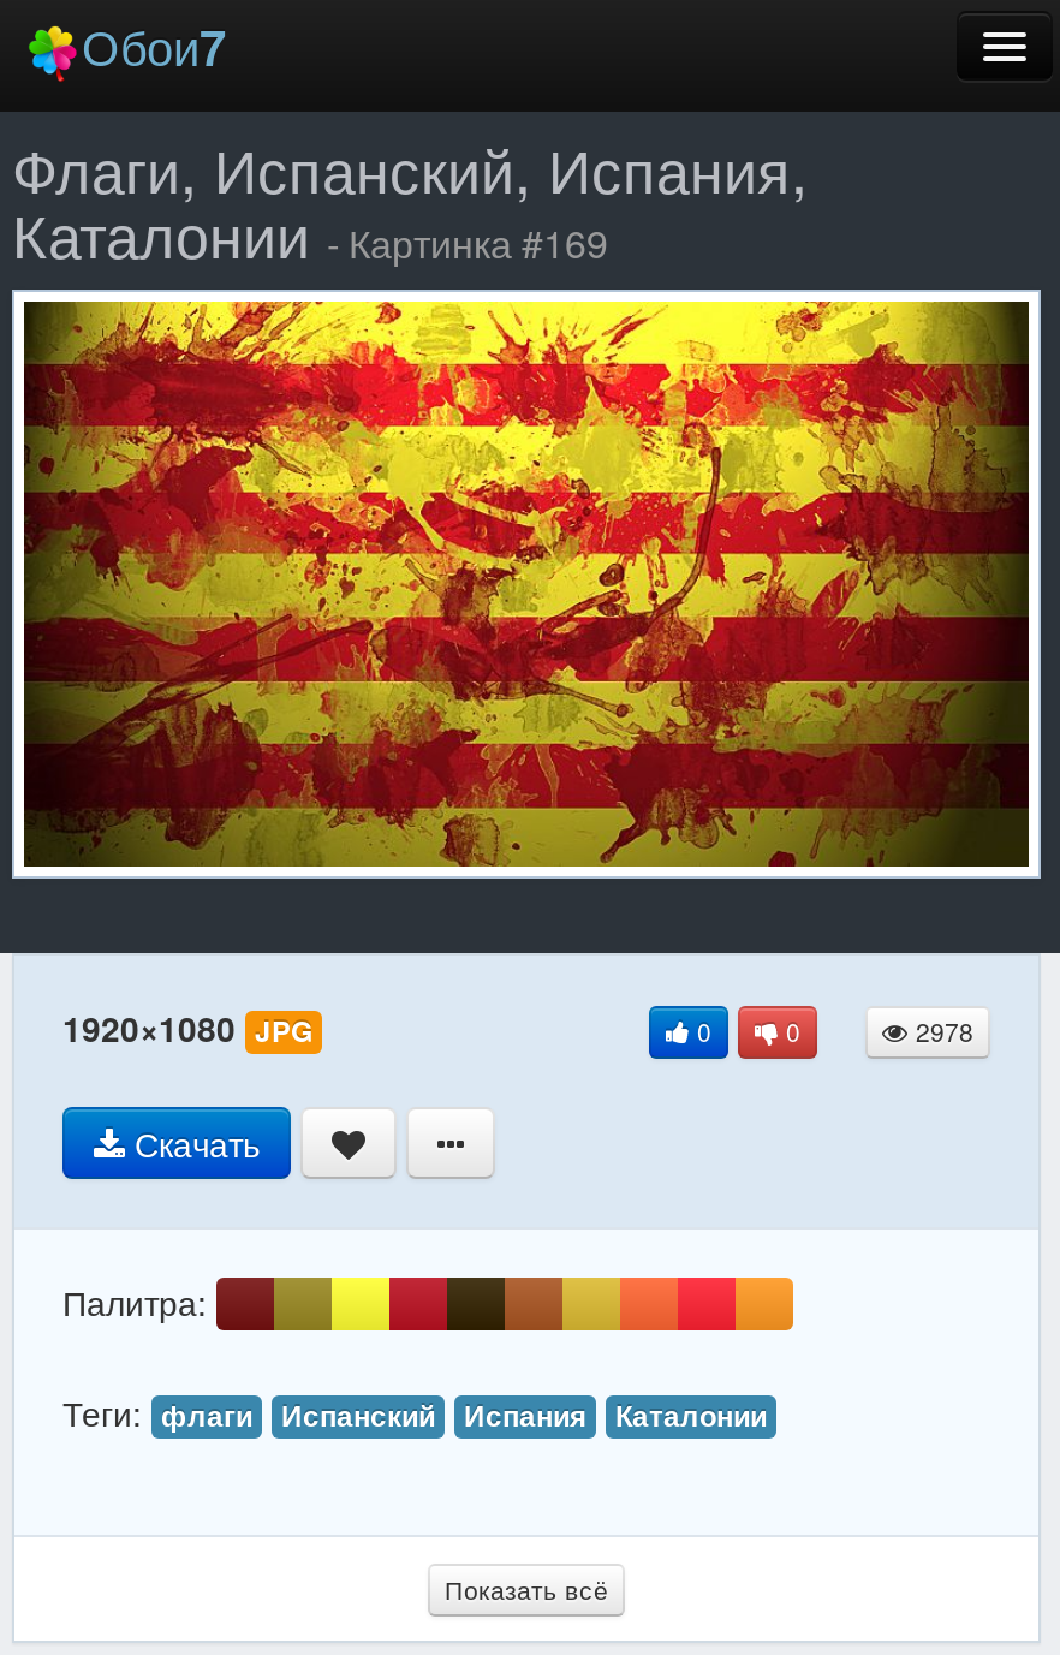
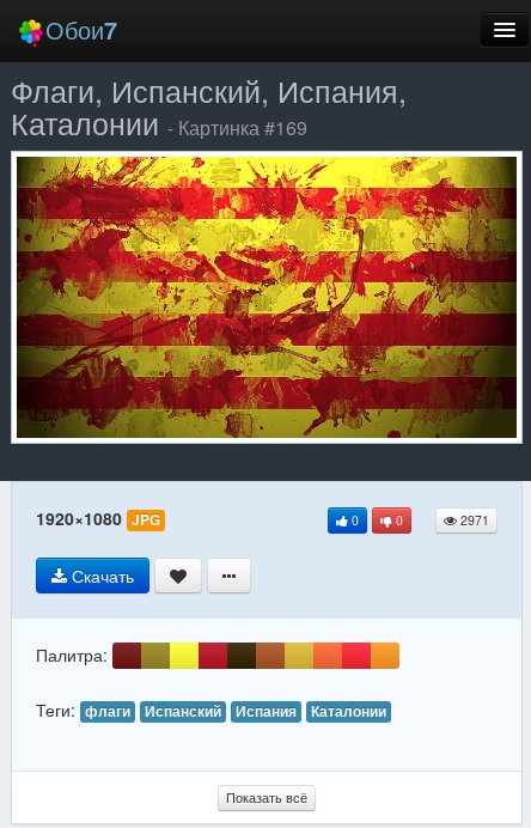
- 2978
+ 2971
